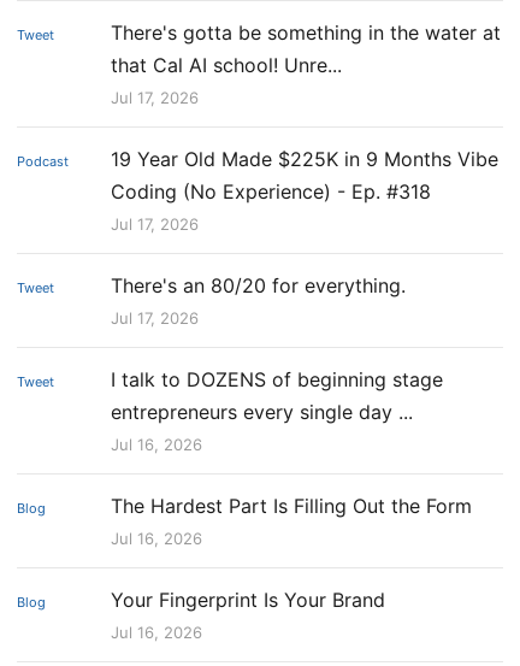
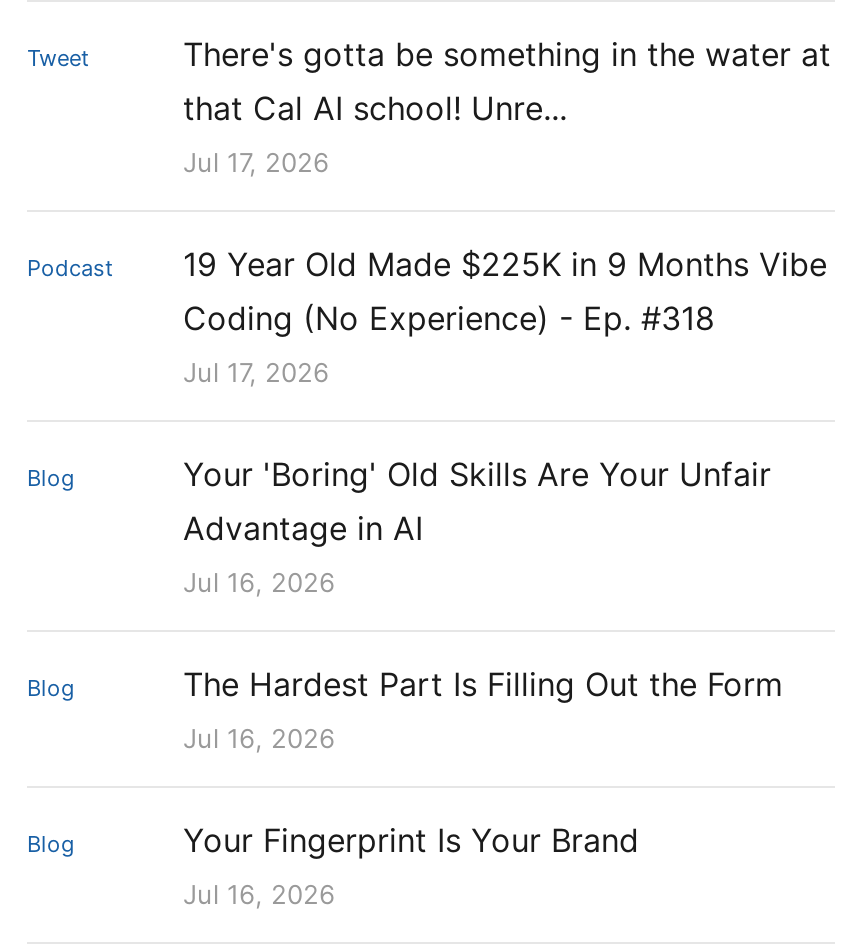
- Tweet
- There's an 80/20 for everything.
- Jul 17, 2026
- Tweet
- I talk to DOZENS of beginning stage
- entrepreneurs every single day ...
+ Blog
+ Your 'Boring' Old Skills Are Your Unfair
+ Advantage in AI
